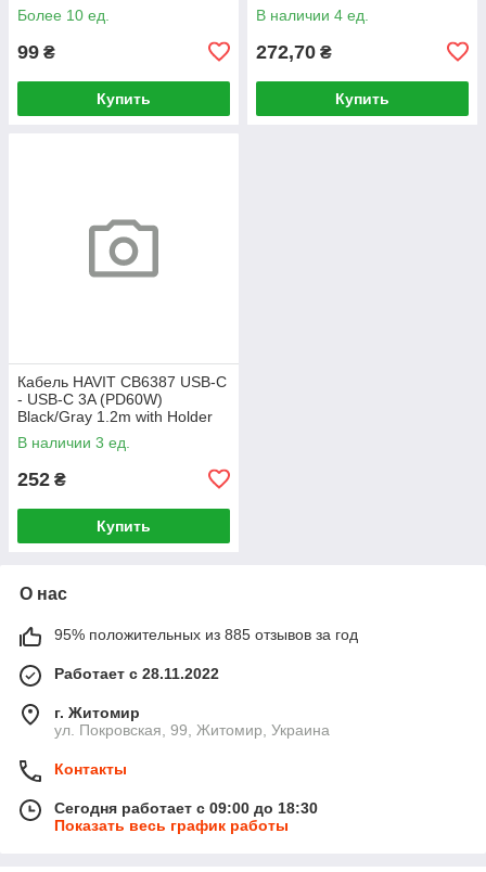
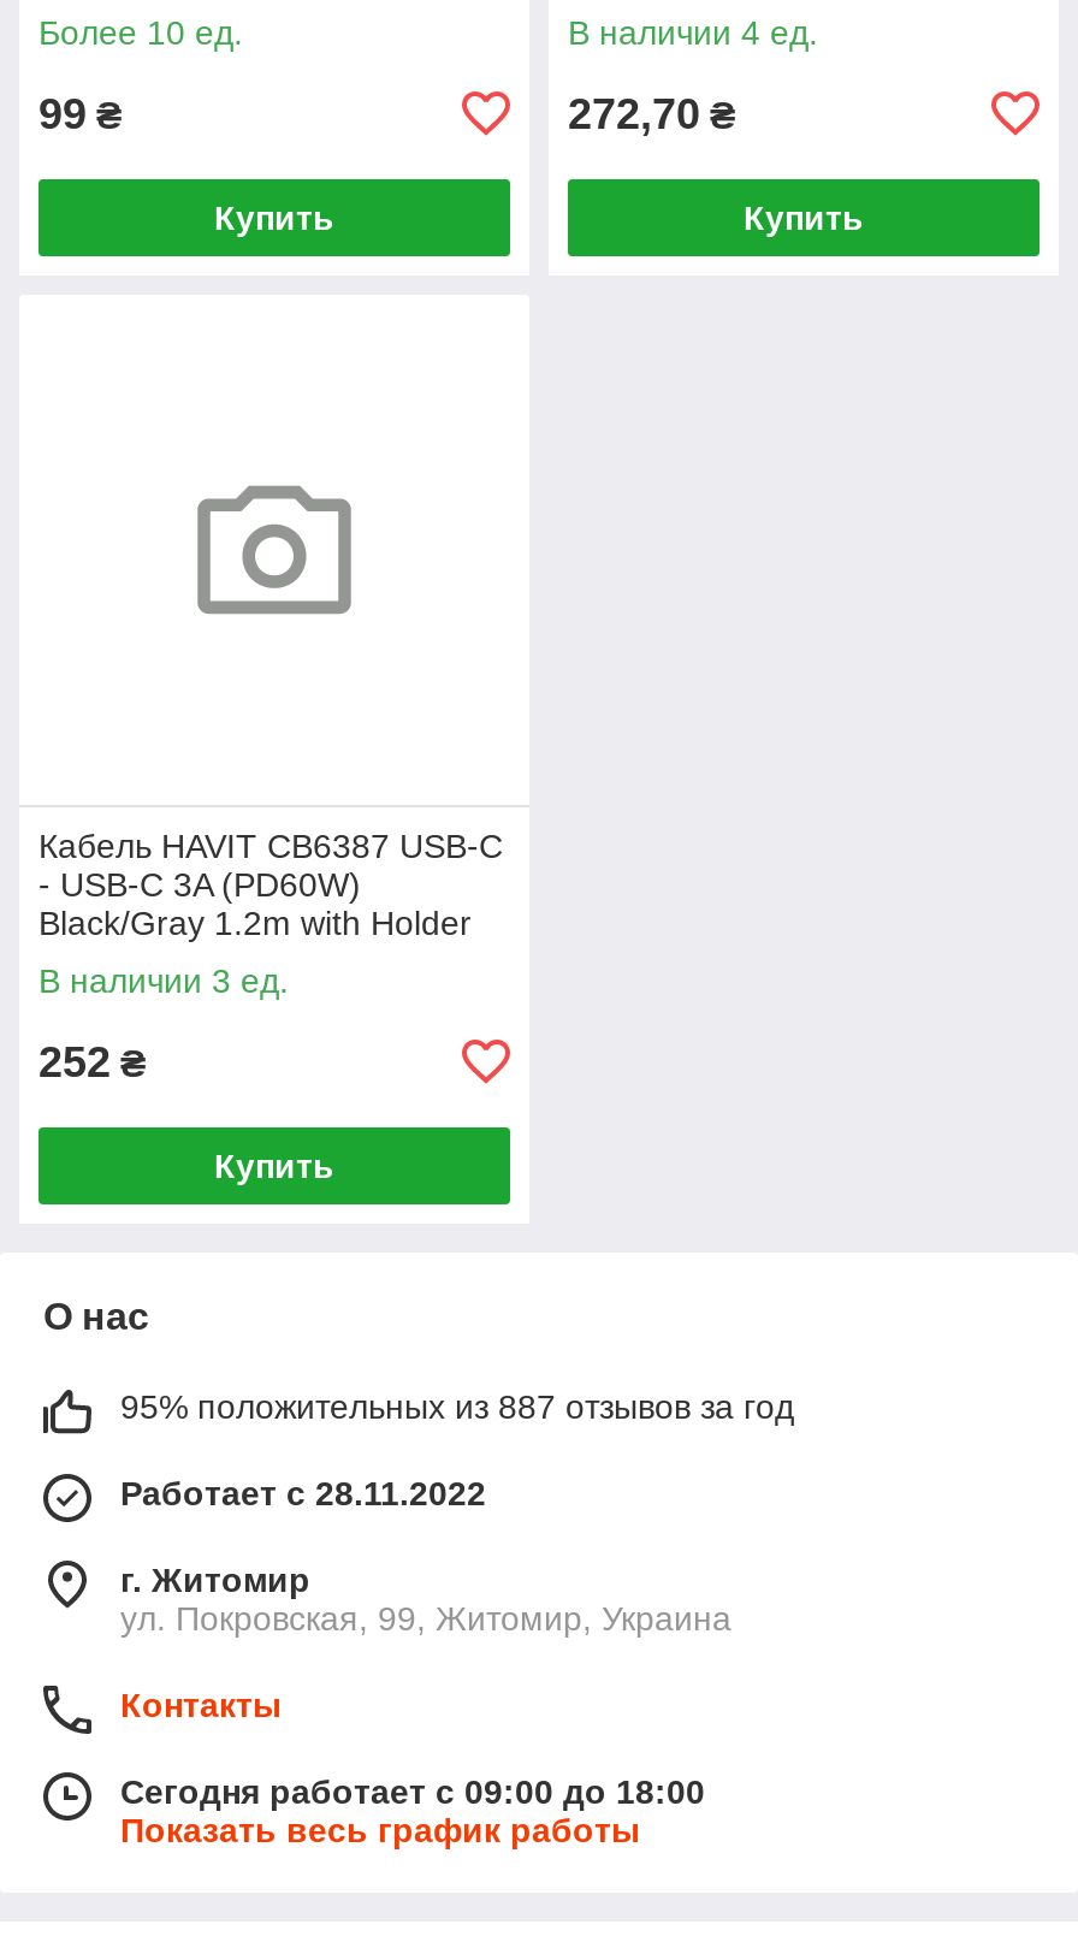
- 95% положительных из 885 отзывов за год
+ 95% положительных из 887 отзывов за год

- Сегодня работает с 09:00 до 18:30
+ Сегодня работает с 09:00 до 18:00
